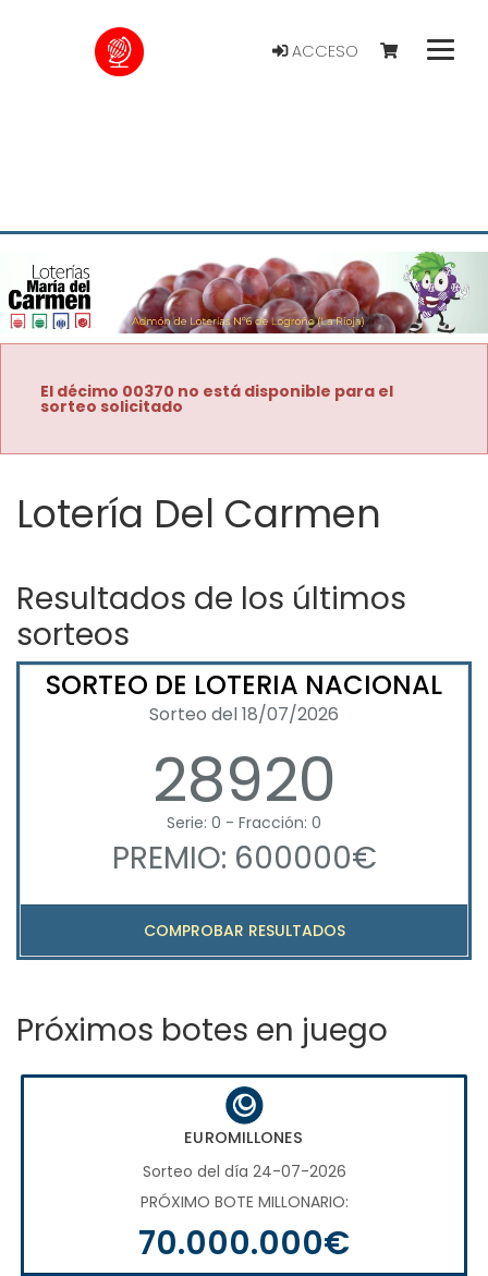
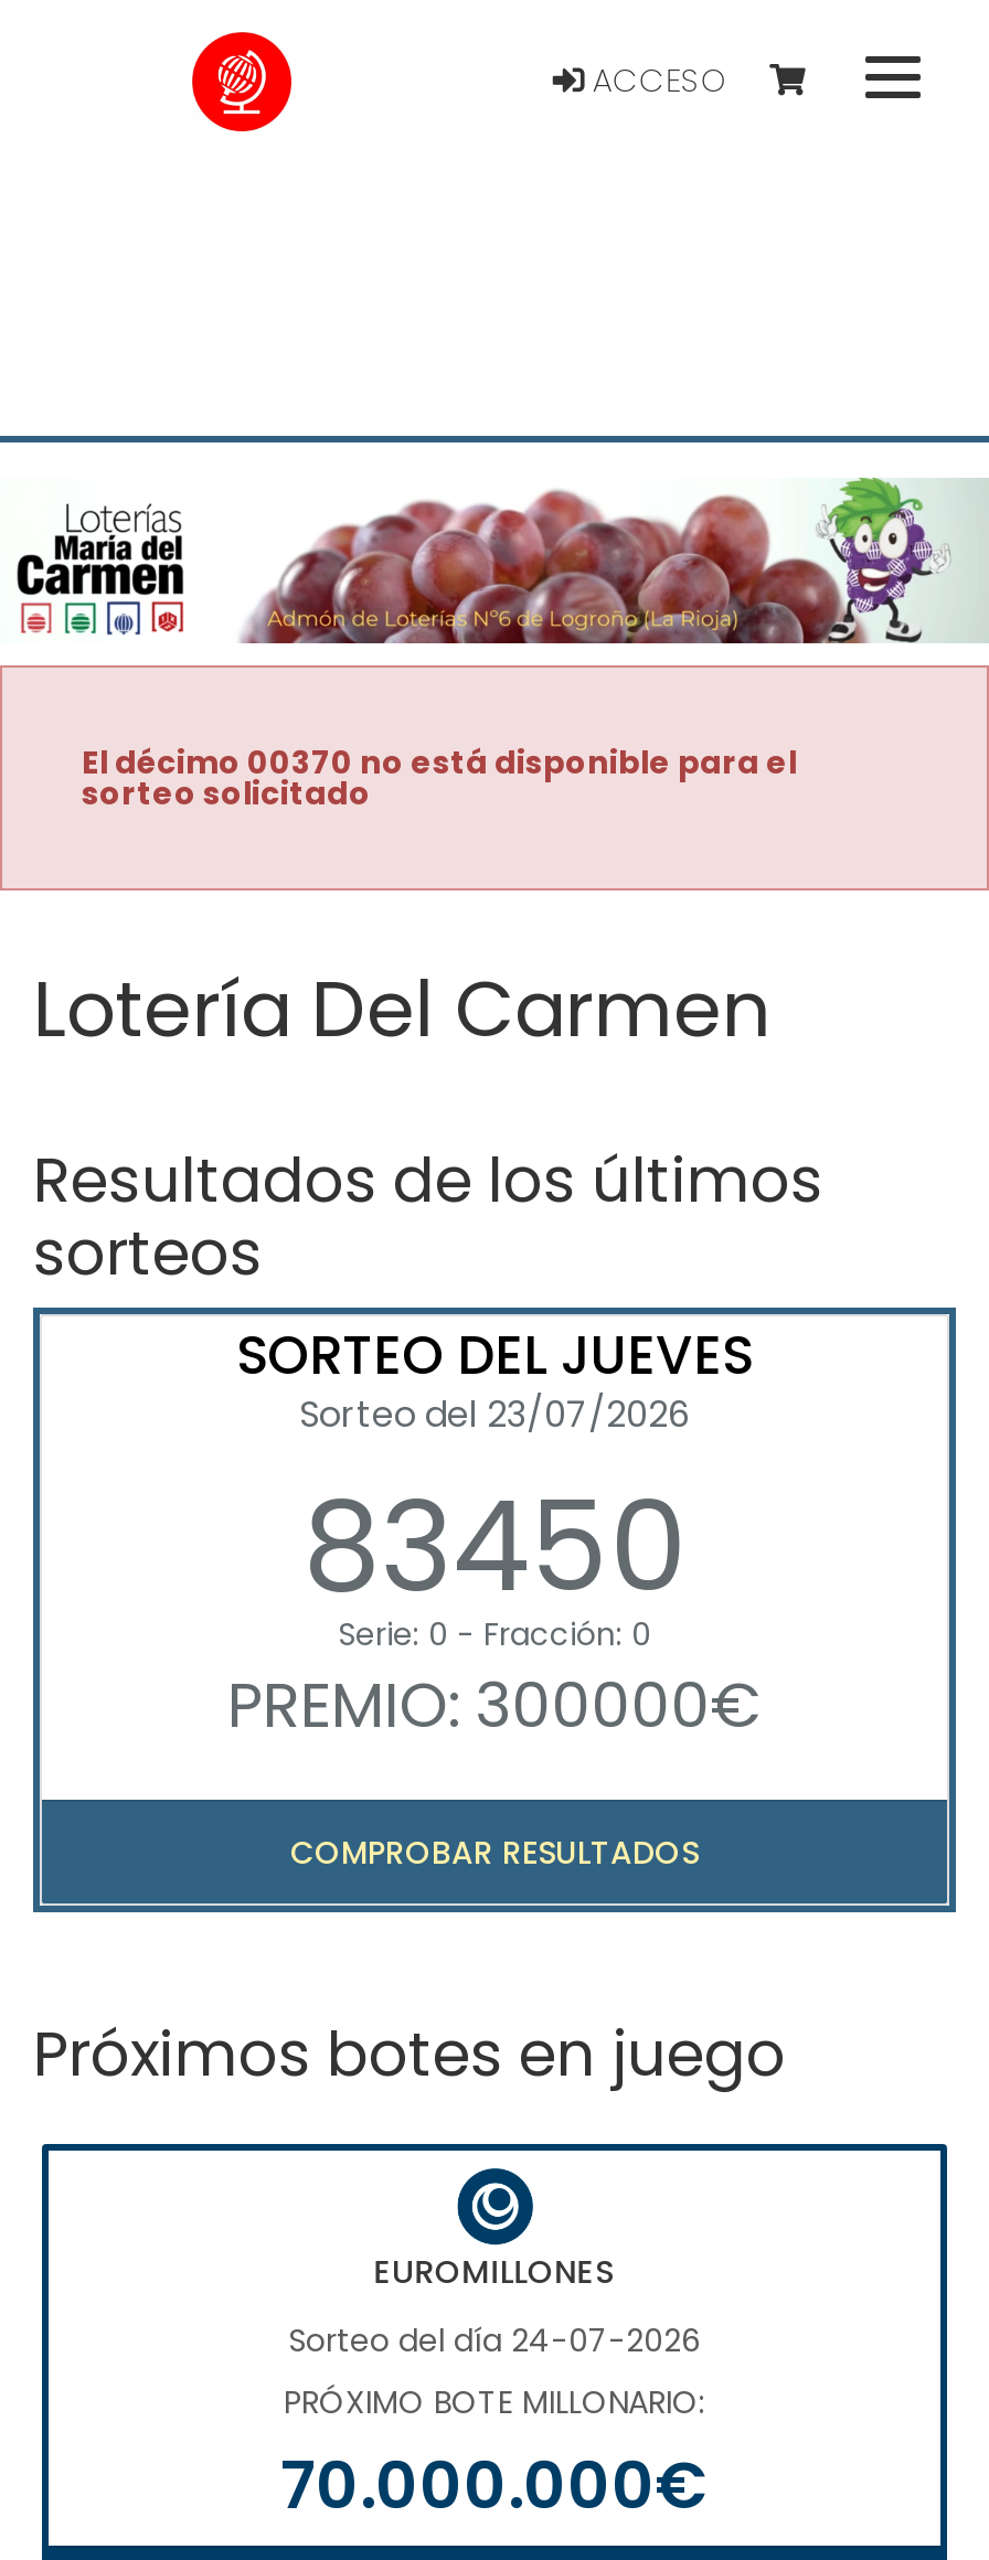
- SORTEO DE LOTERIA NACIONAL
- Sorteo del 18/07/2026
- 28920
+ SORTEO DEL JUEVES
+ Sorteo del 23/07/2026
+ 83450

- PREMIO: 600000€
+ PREMIO: 300000€
